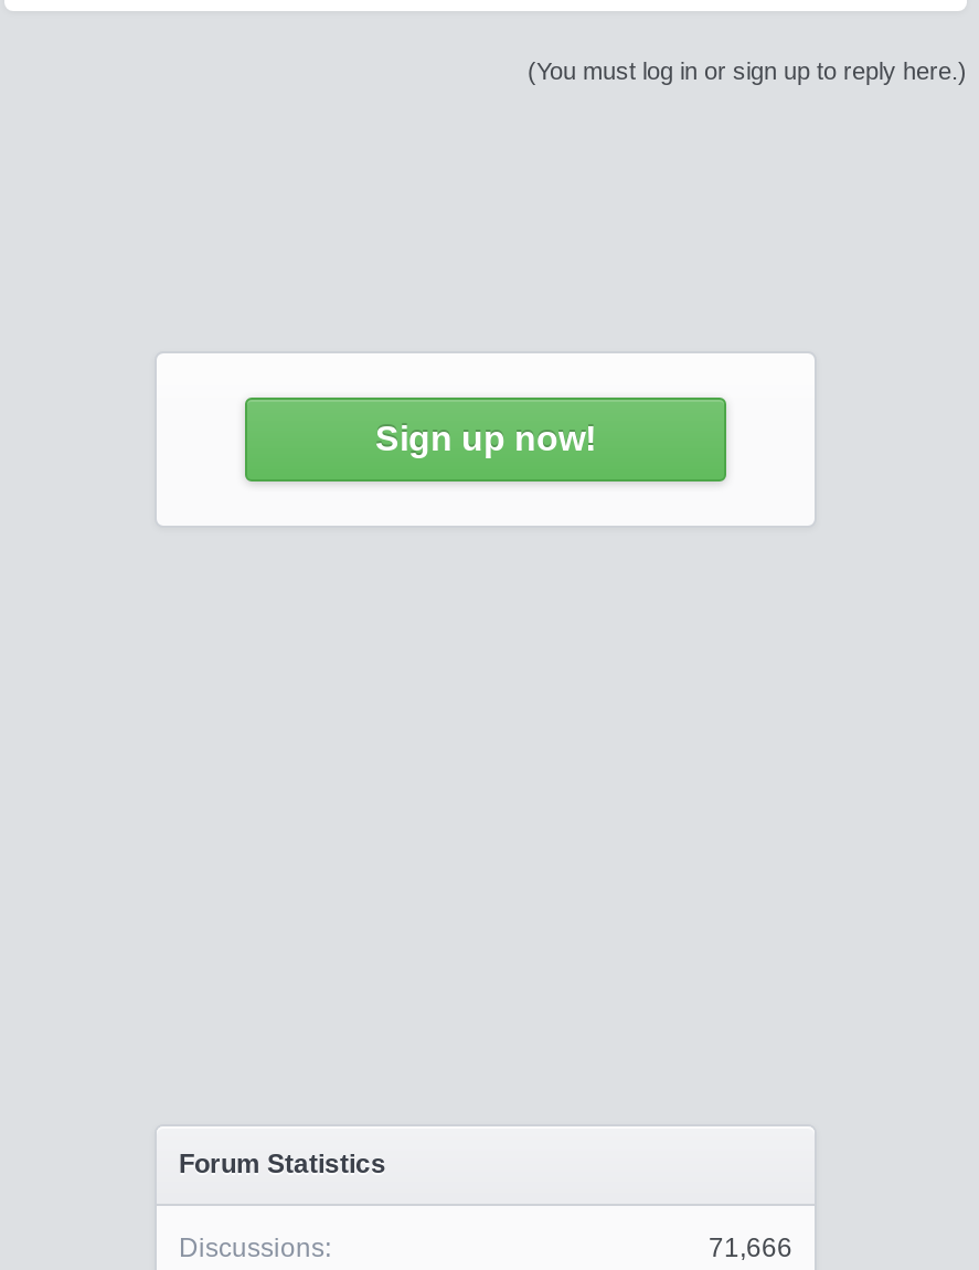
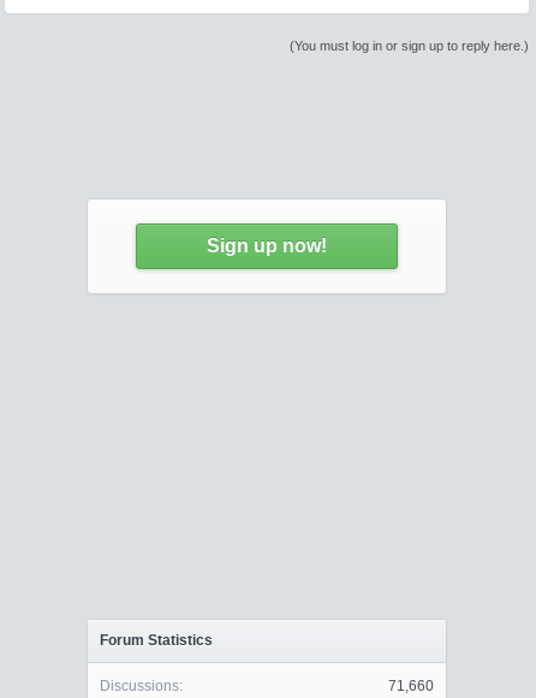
- 71,666
+ 71,660
